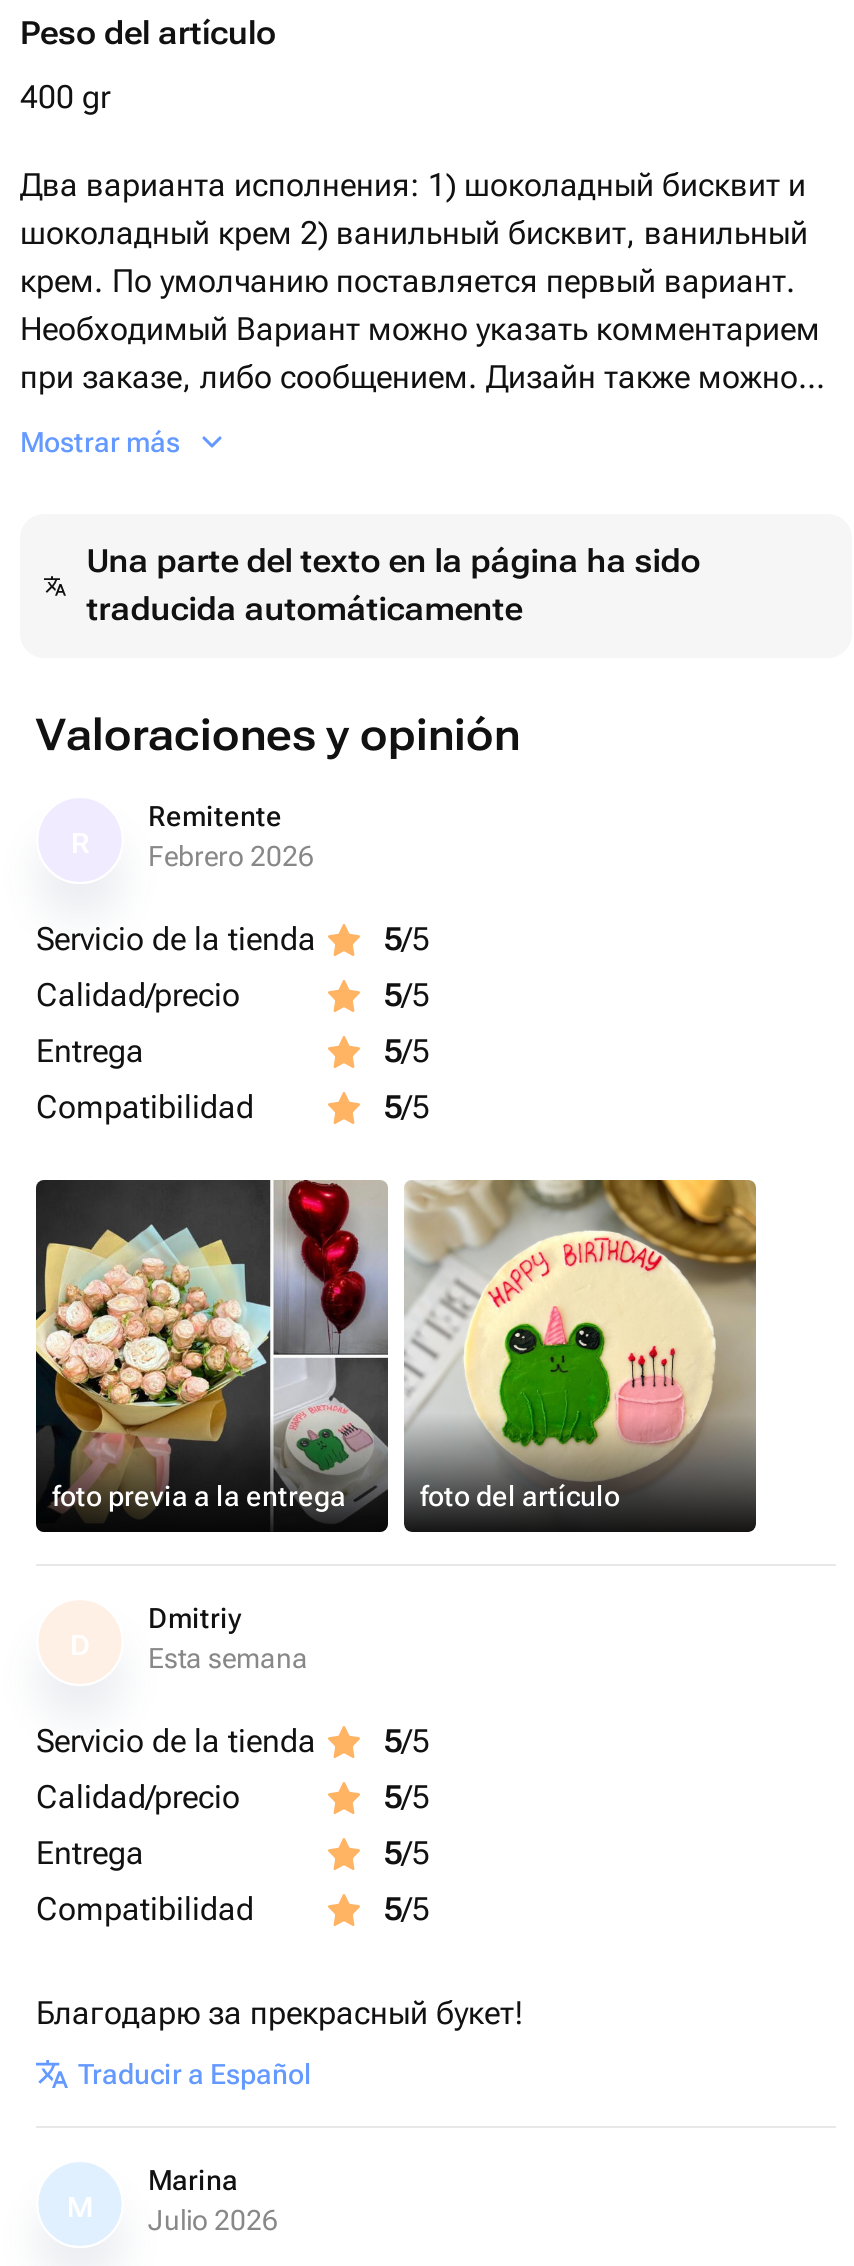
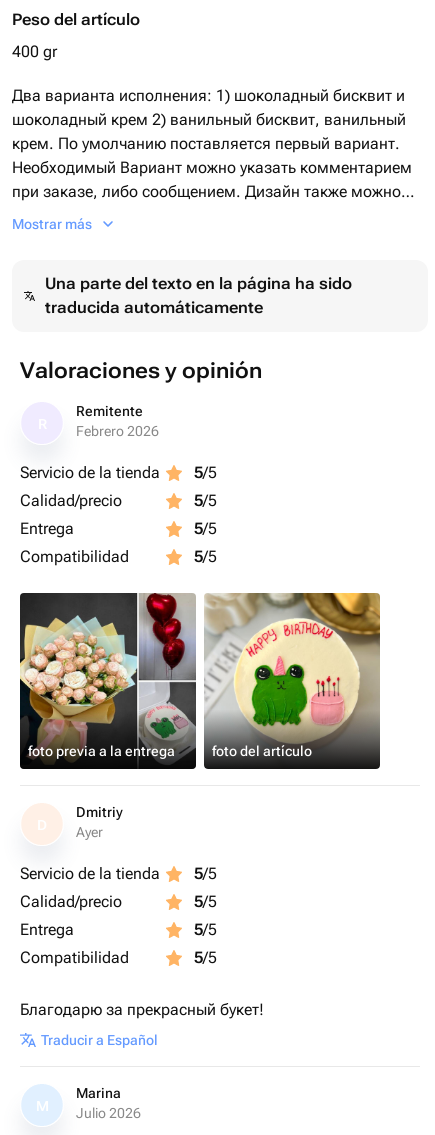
- Esta semana
+ Ayer
